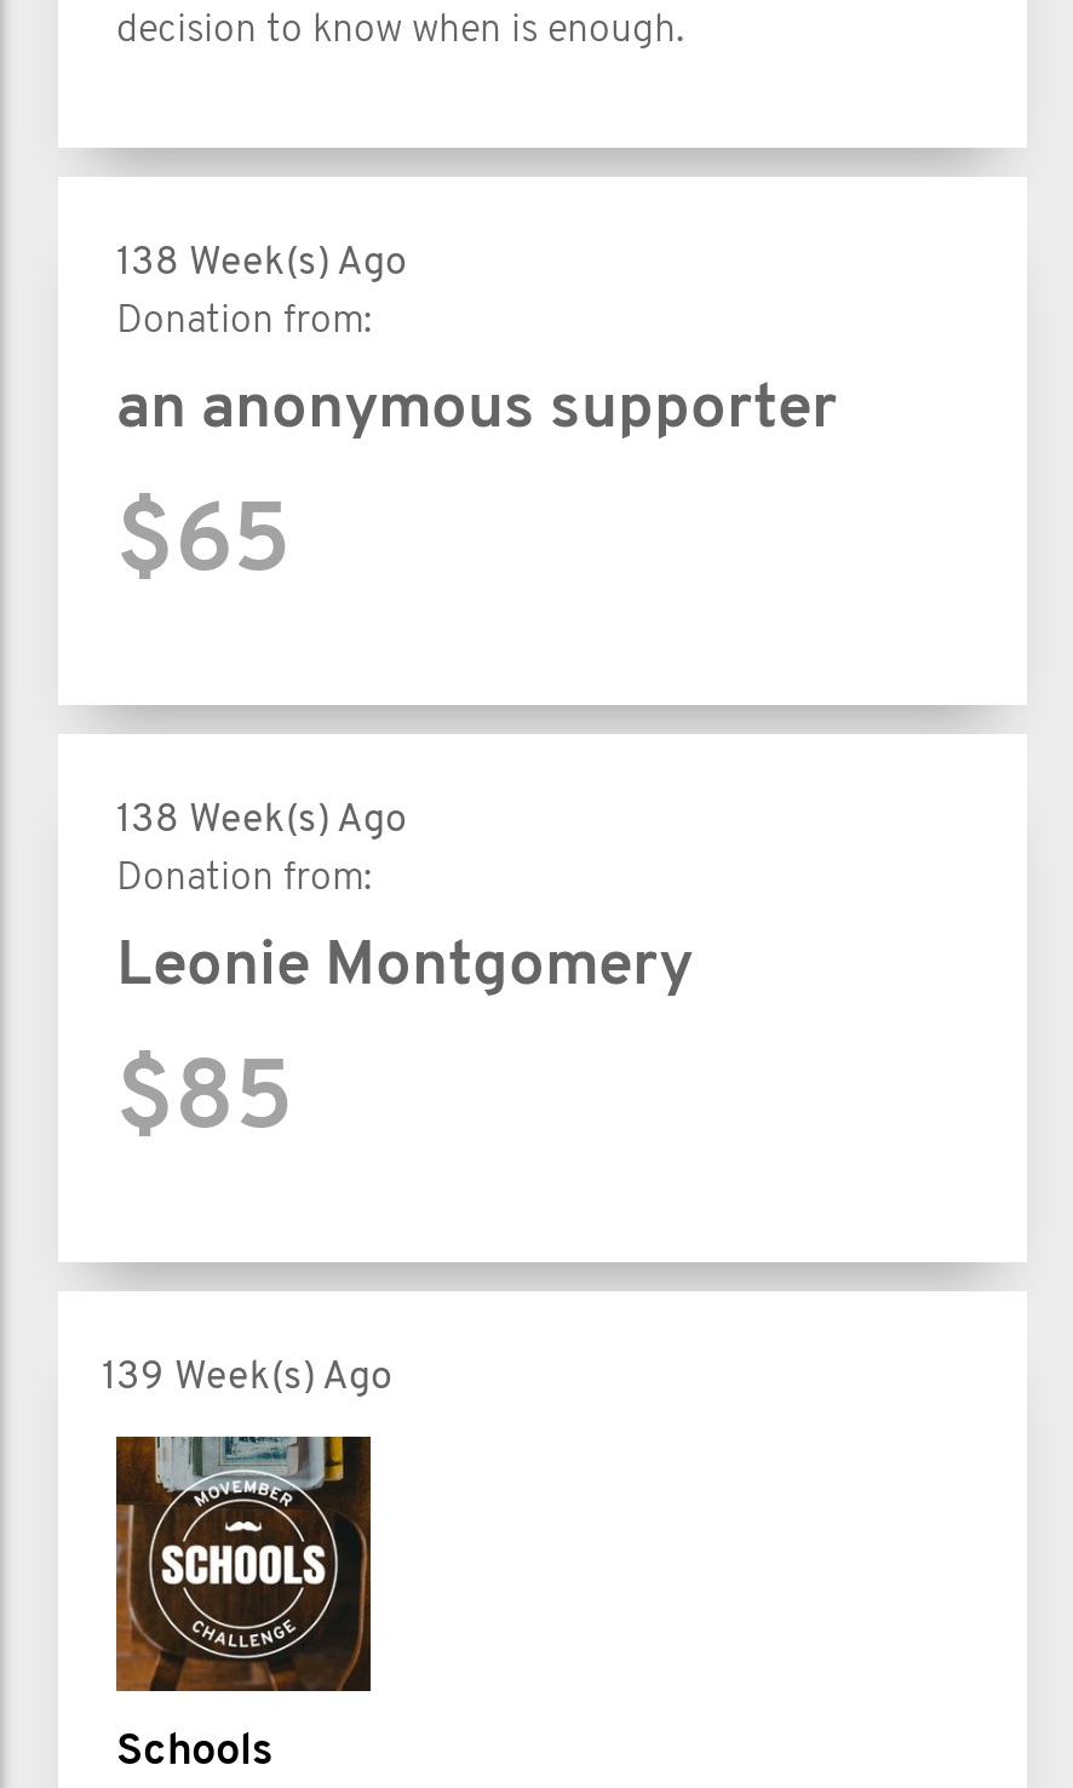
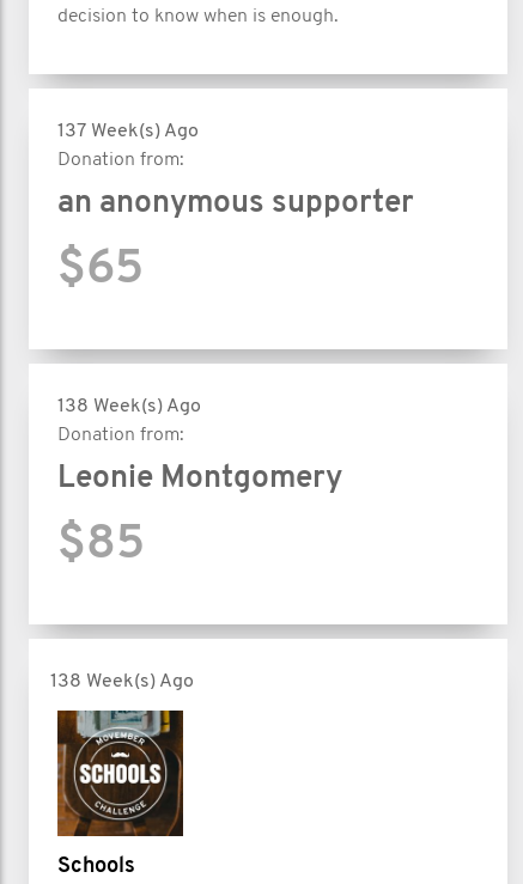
- 138 Week(s) Ago
+ 137 Week(s) Ago

- 139 Week(s) Ago
+ 138 Week(s) Ago
